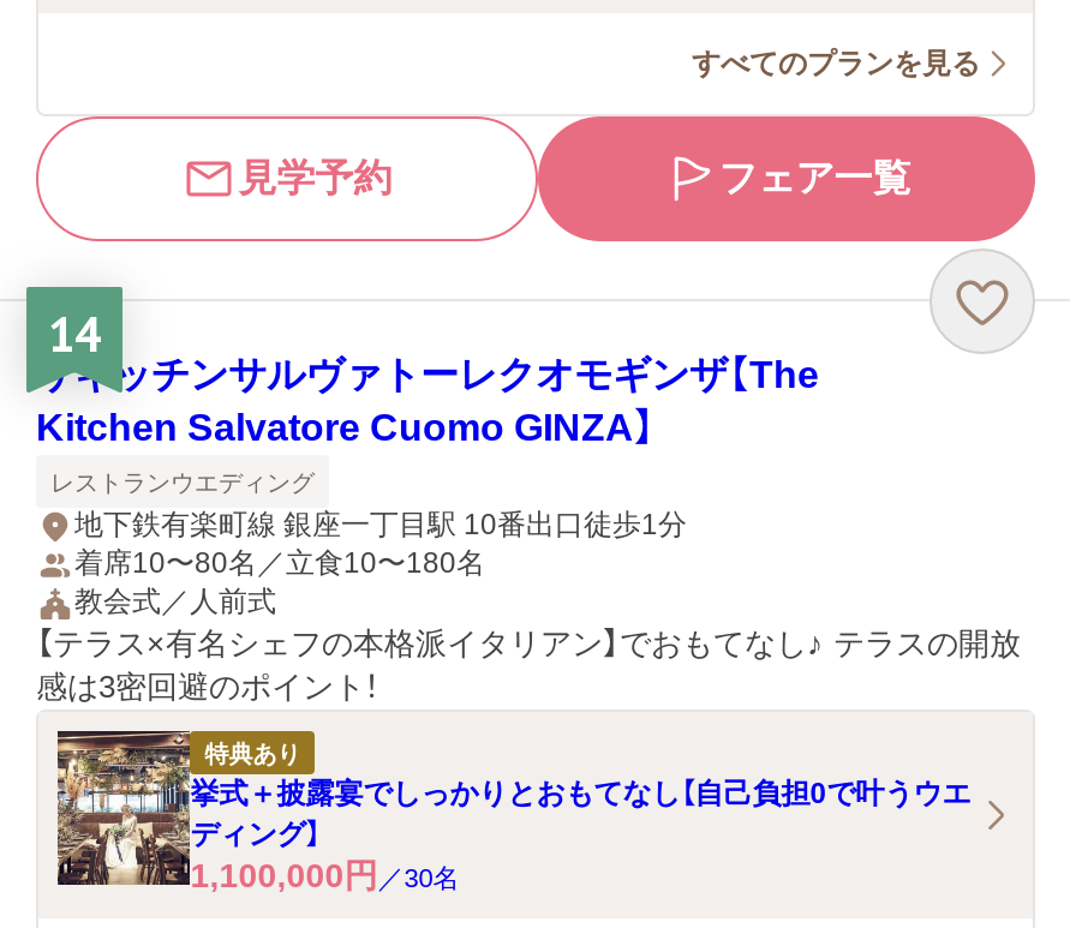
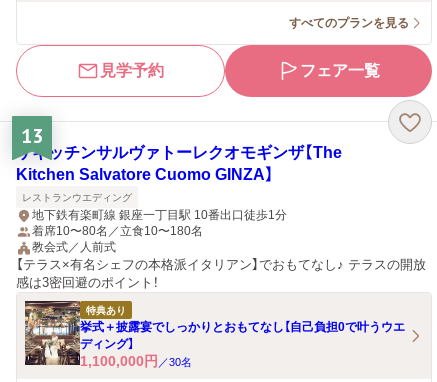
- 14
+ 13
